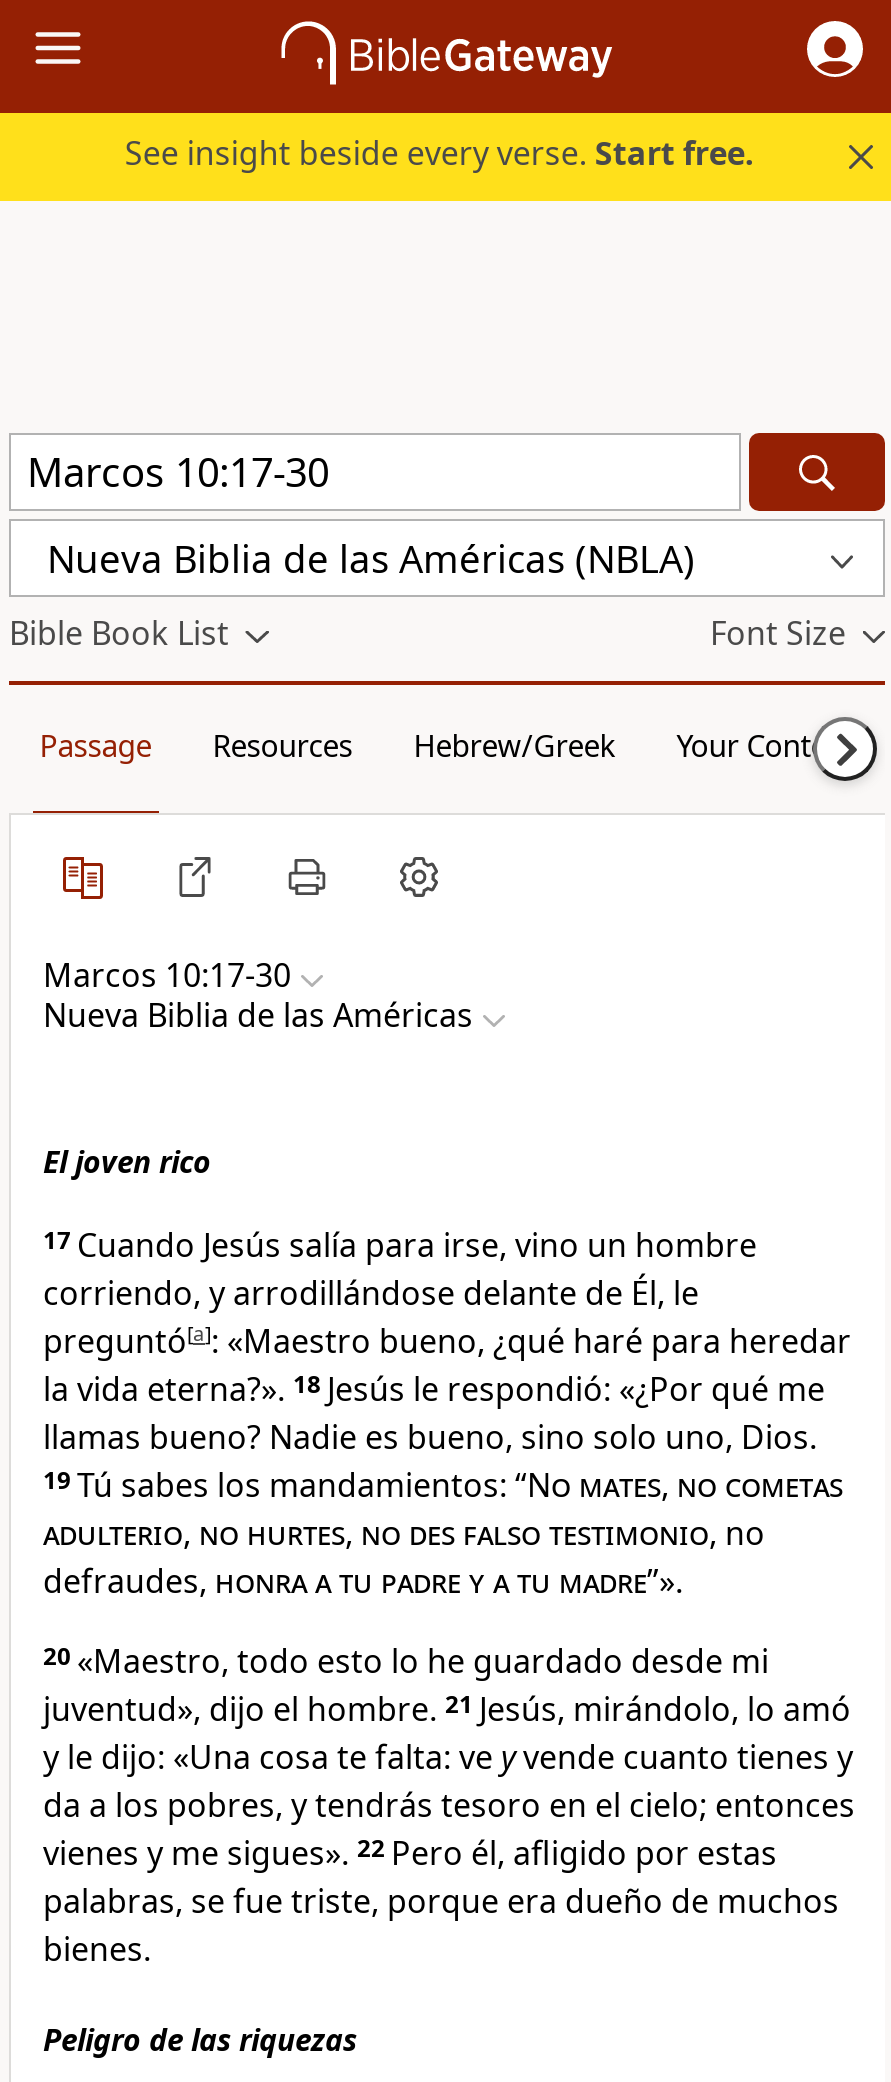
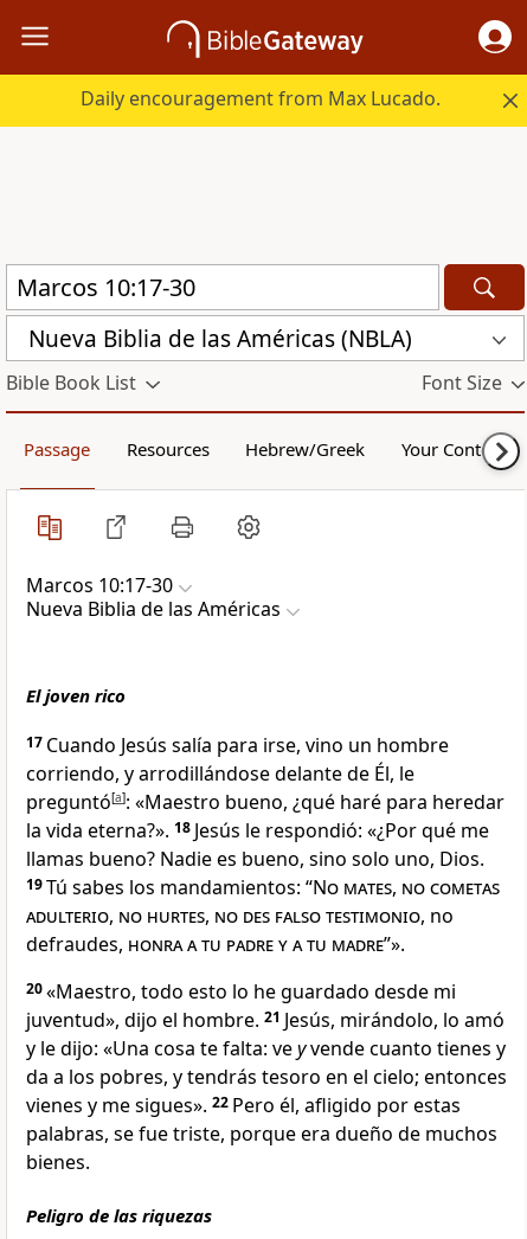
- See insight beside every verse. Start free.
+ Daily encouragement from Max Lucado.
